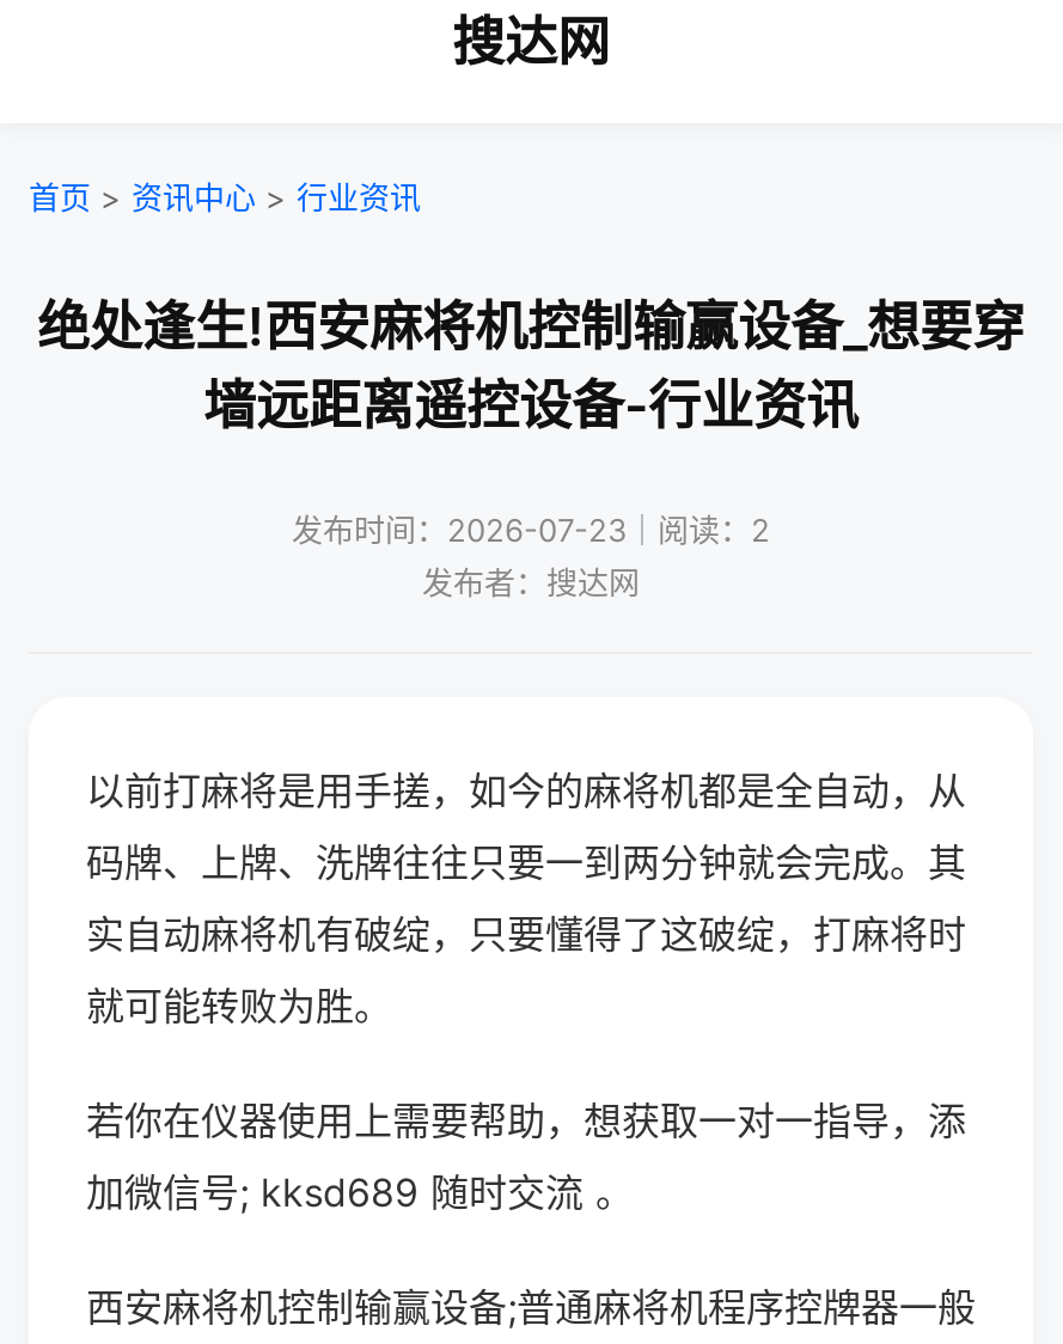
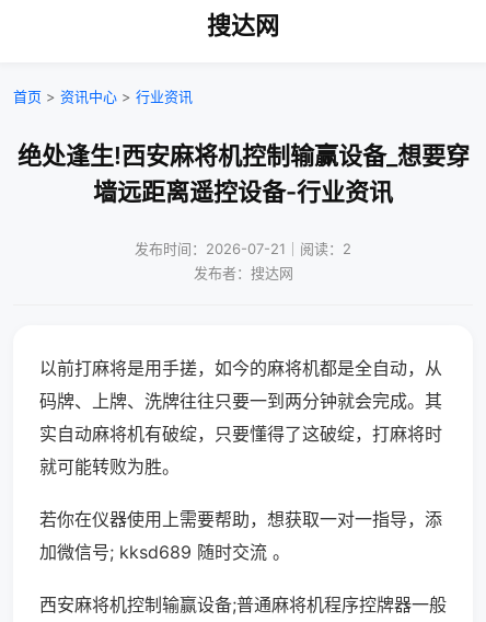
- 发布时间：2026-07-23｜阅读：2
+ 发布时间：2026-07-21｜阅读：2
